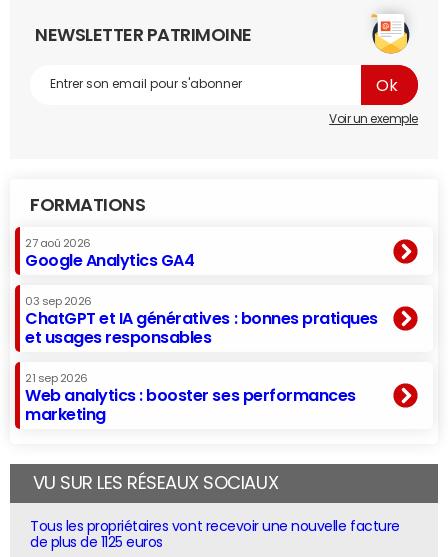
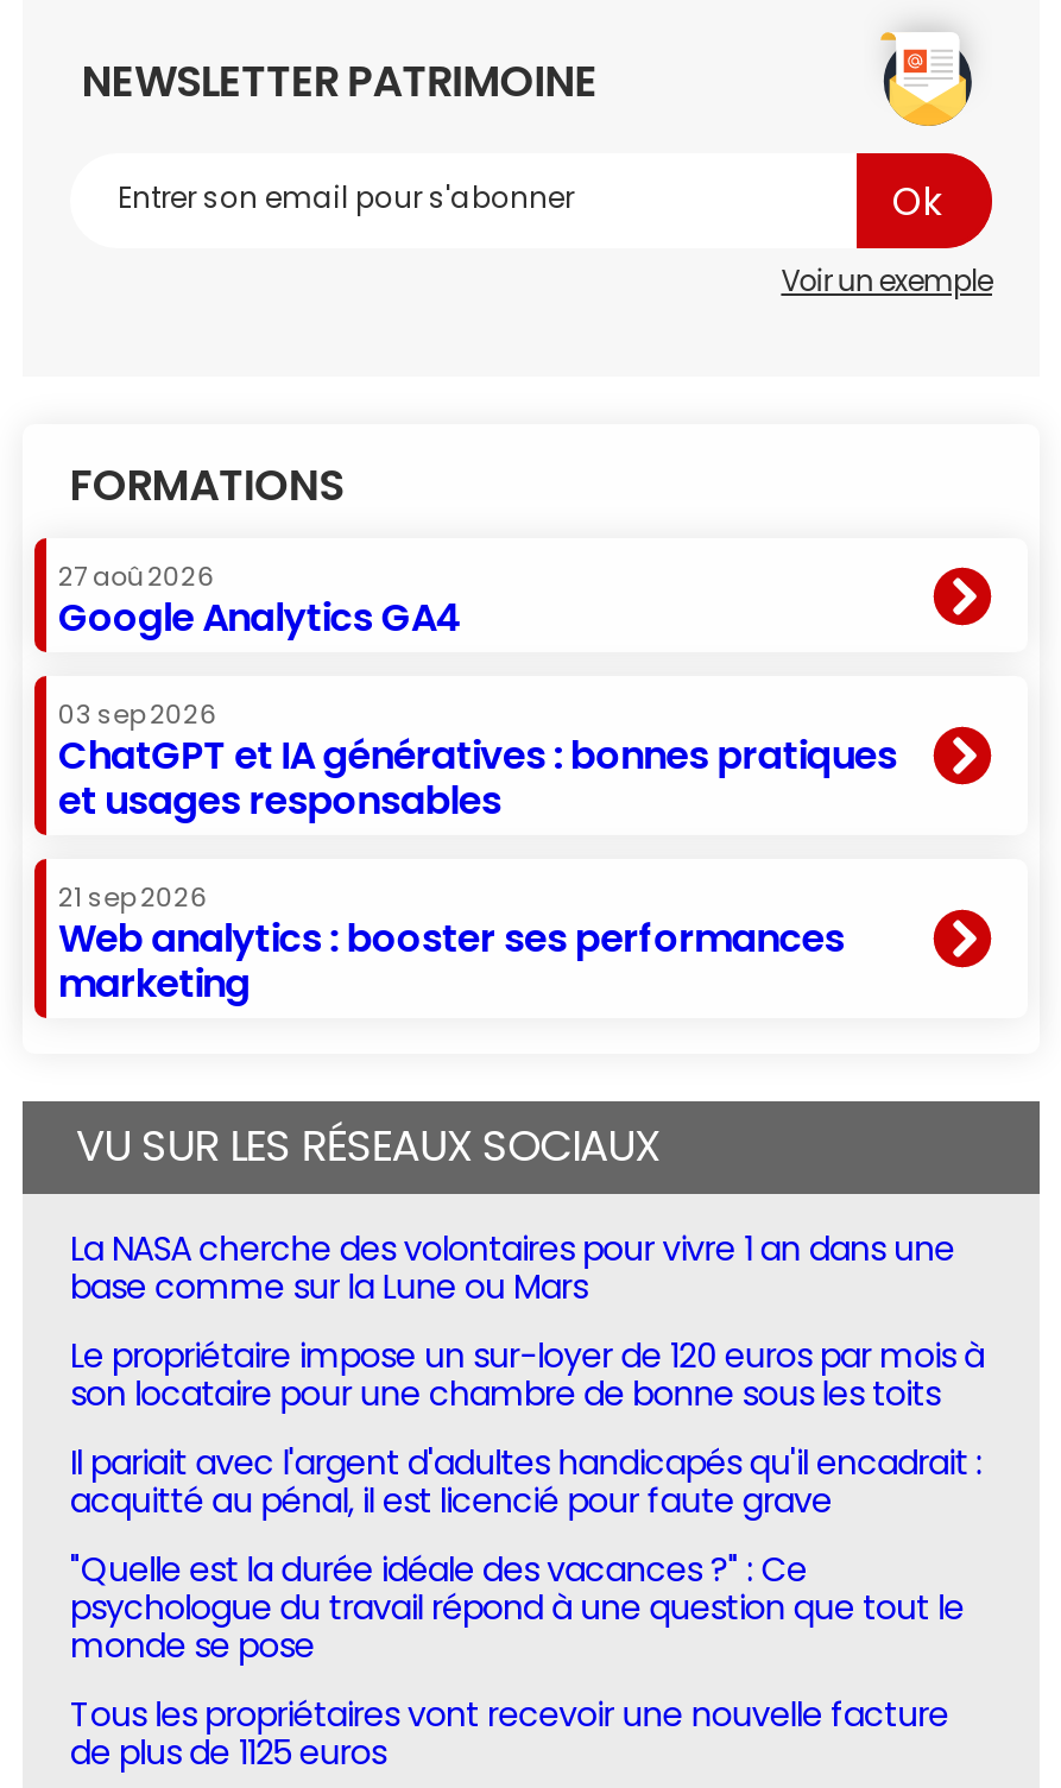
+ La NASA cherche des volontaires pour vivre 1 an dans une
+ base comme sur la Lune ou Mars
+ Le propriétaire impose un sur-loyer de 120 euros par mois à
+ son locataire pour une chambre de bonne sous les toits
+ Il pariait avec l'argent d'adultes handicapés qu'il encadrait :
+ acquitté au pénal, il est licencié pour faute grave
+ "Quelle est la durée idéale des vacances ?" : Ce
+ psychologue du travail répond à une question que tout le
+ monde se pose
